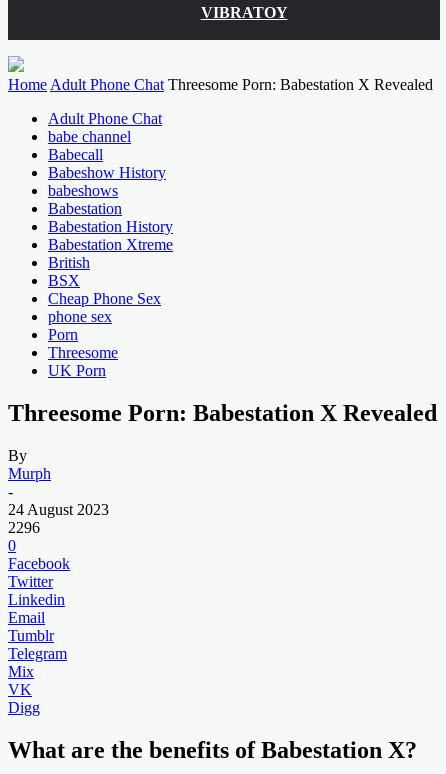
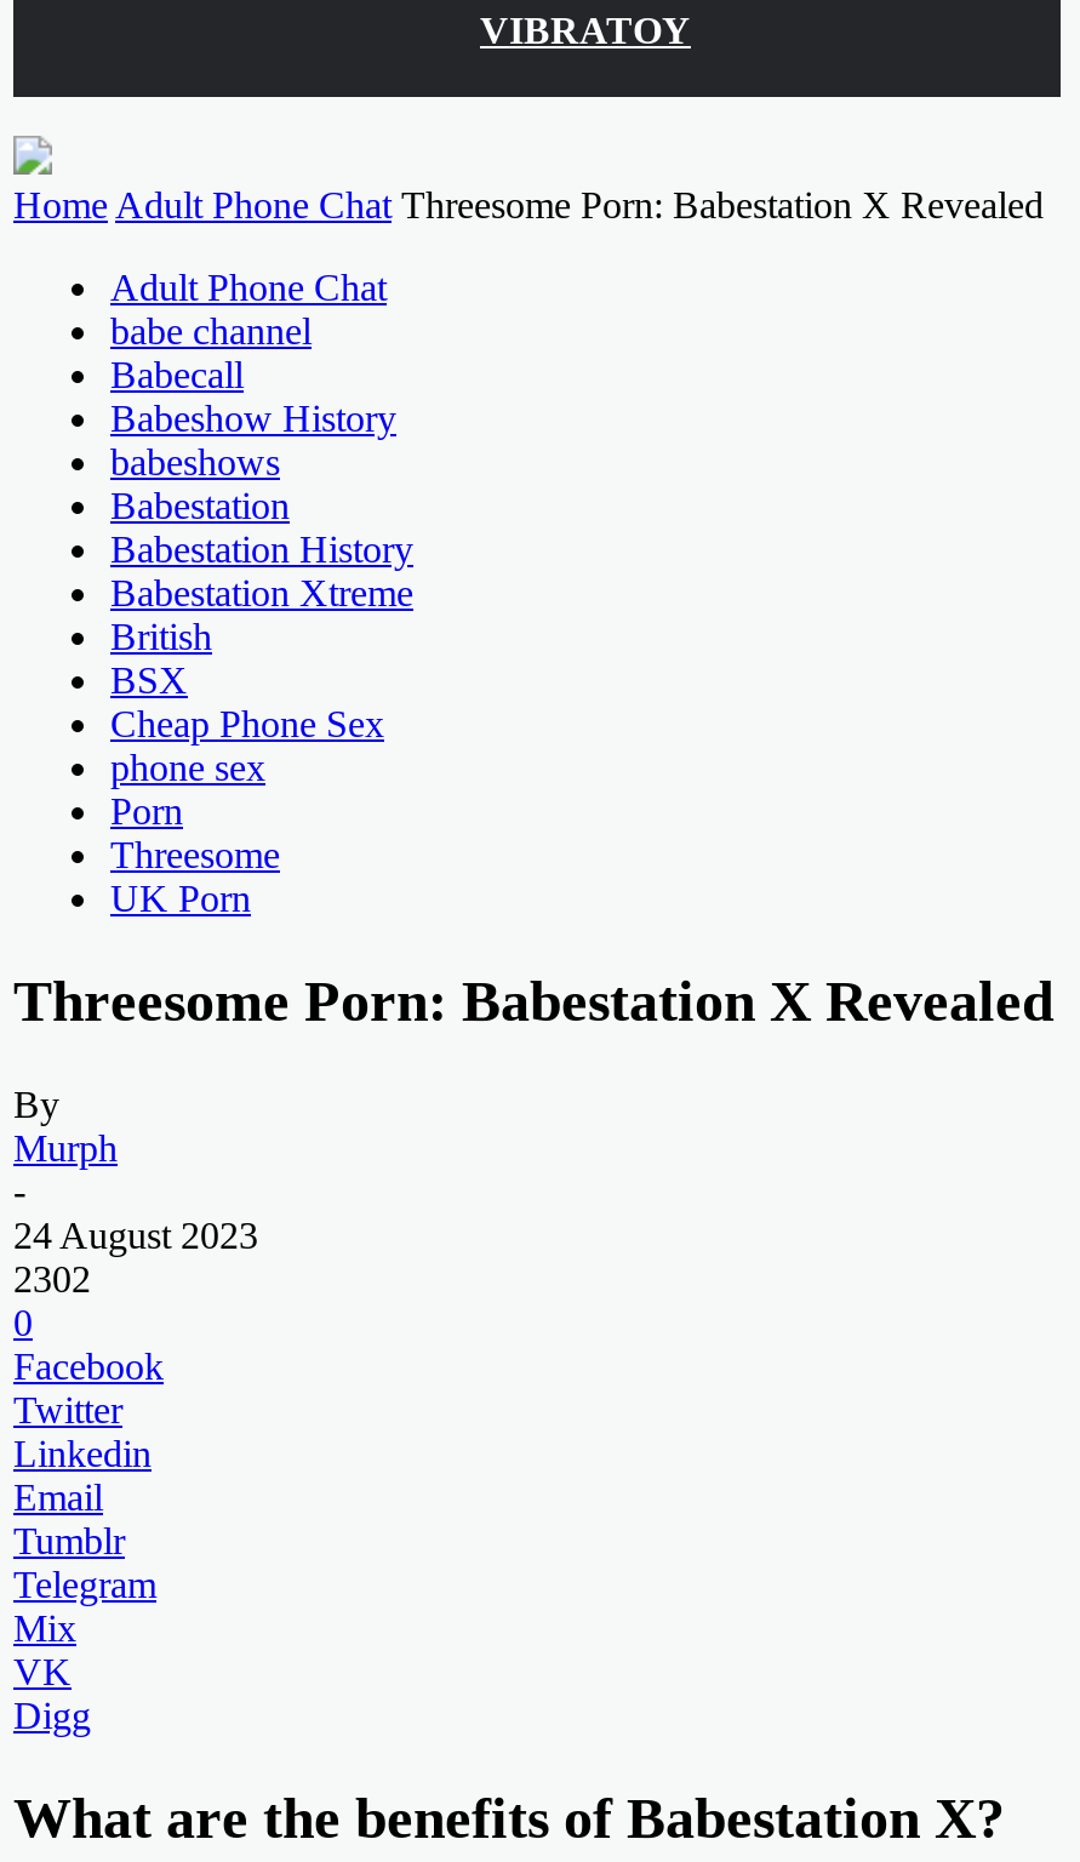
- 2296
+ 2302
